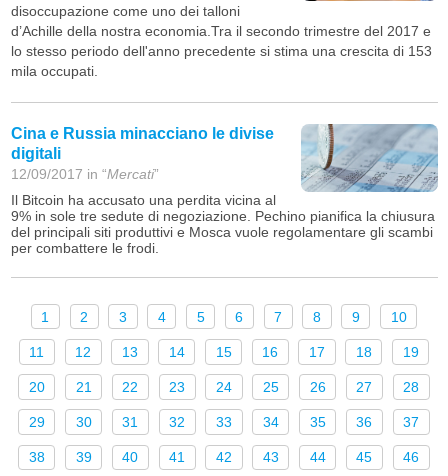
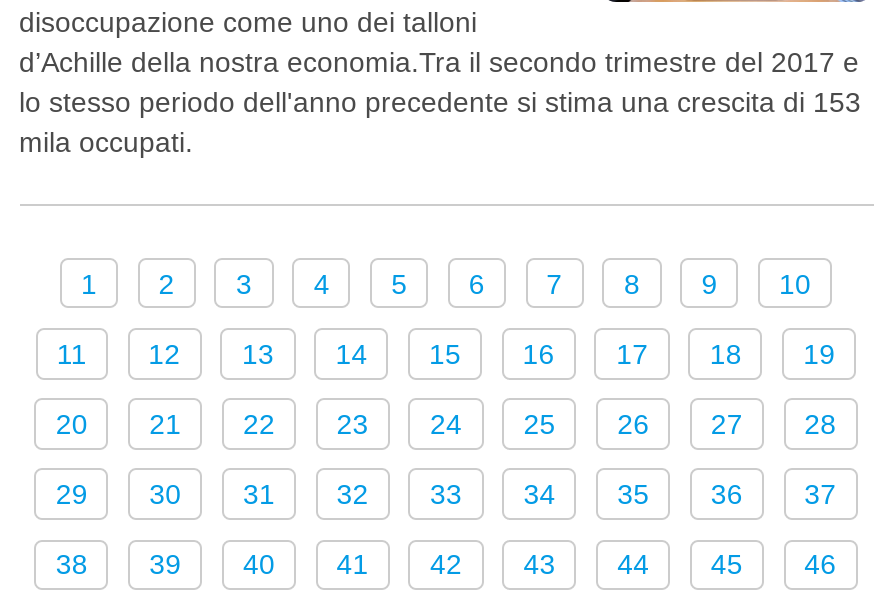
- [image]
- Cina e Russia minacciano le divise
- digitali
- 12/09/2017 in “Mercati”
- Il Bitcoin ha accusato una perdita vicina al
- 9% in sole tre sedute di negoziazione. Pechino pianifica la chiusura
- del principali siti produttivi e Mosca vuole regolamentare gli scambi
- per combattere le frodi.
